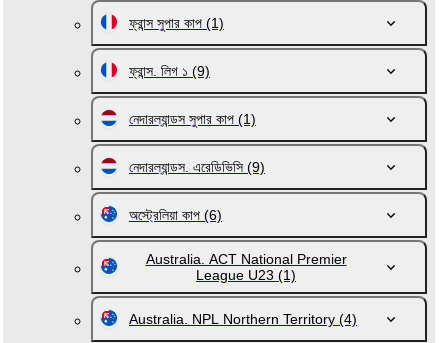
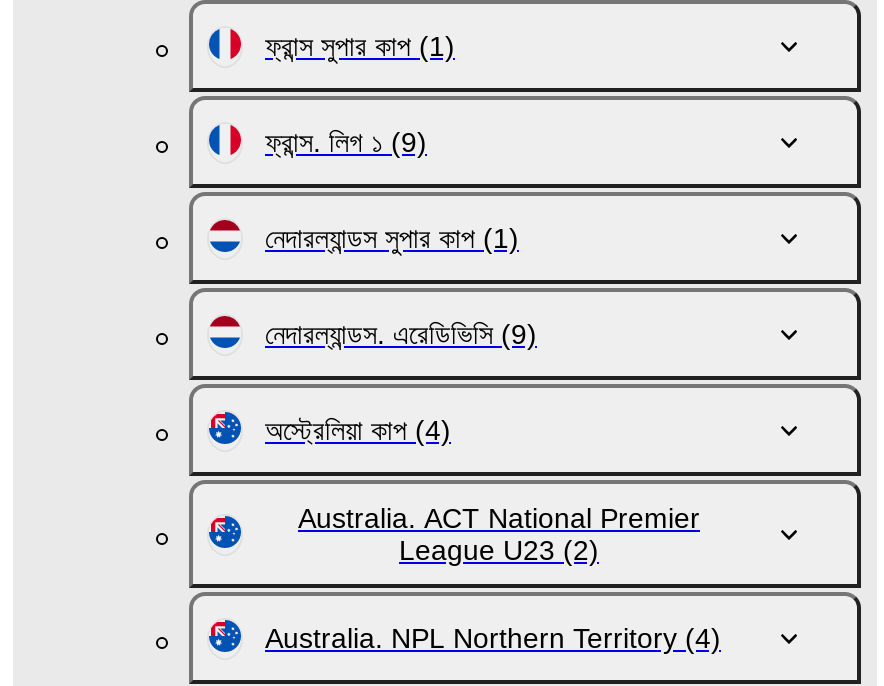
- অস্ট্রেলিয়া কাপ (6)
+ অস্ট্রেলিয়া কাপ (4)

- League U23 (1)
+ League U23 (2)
